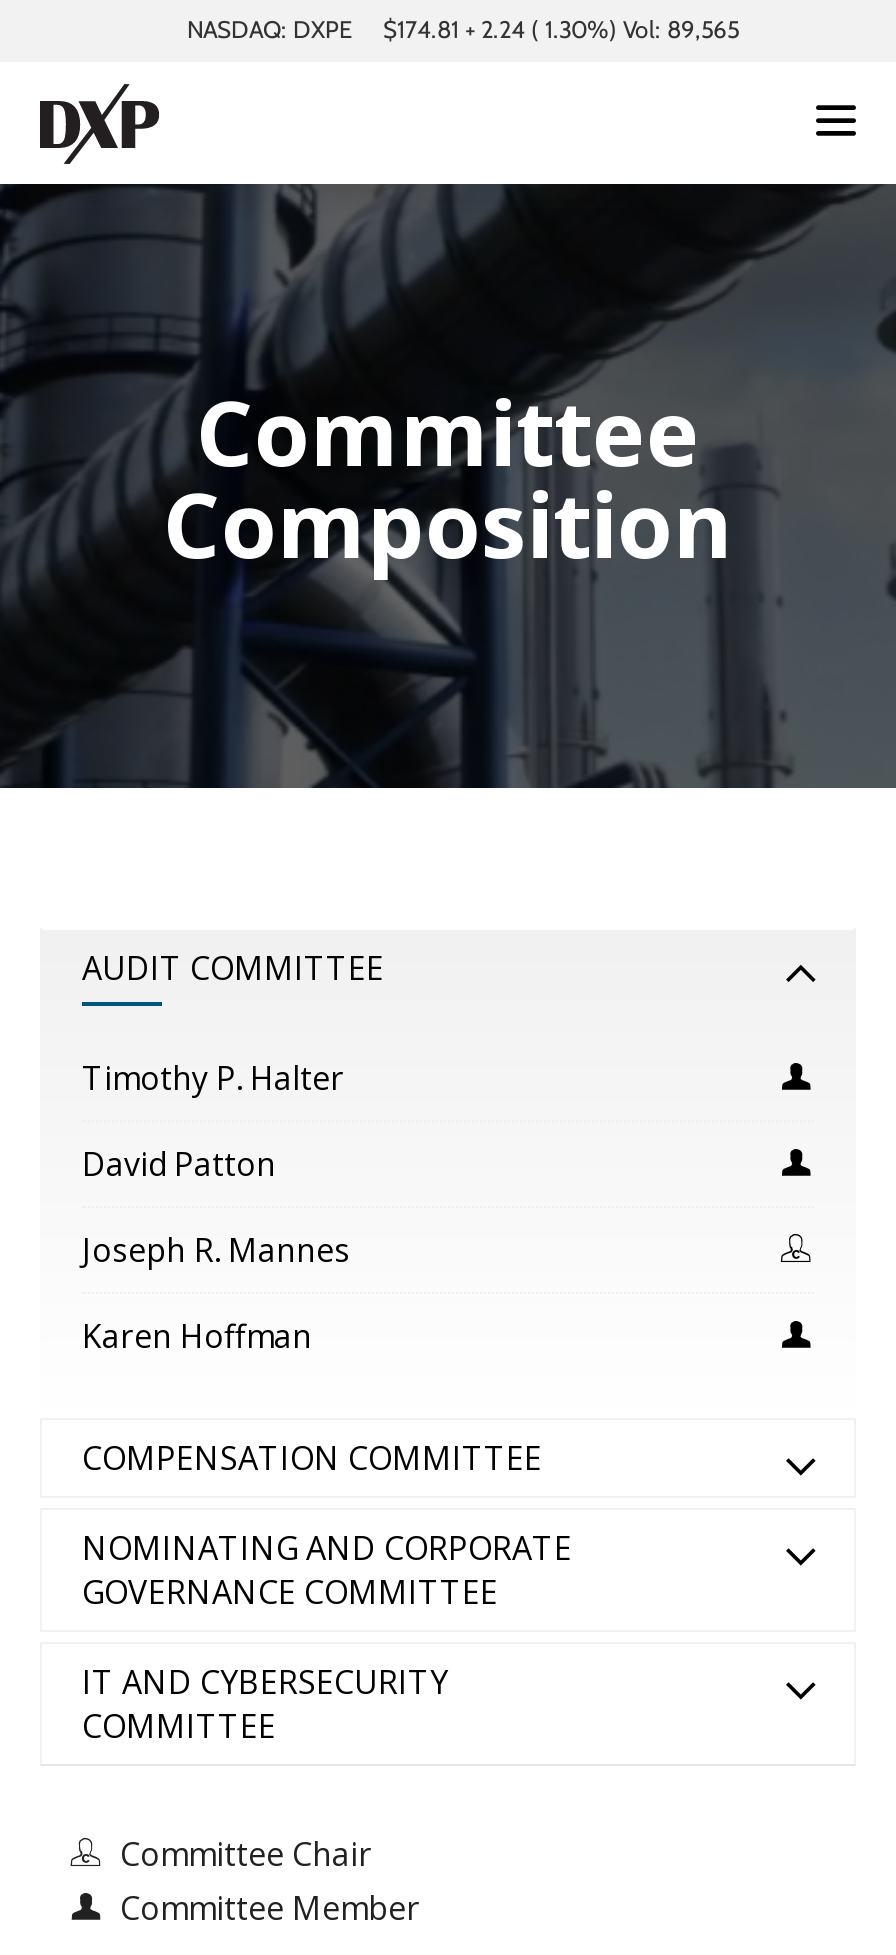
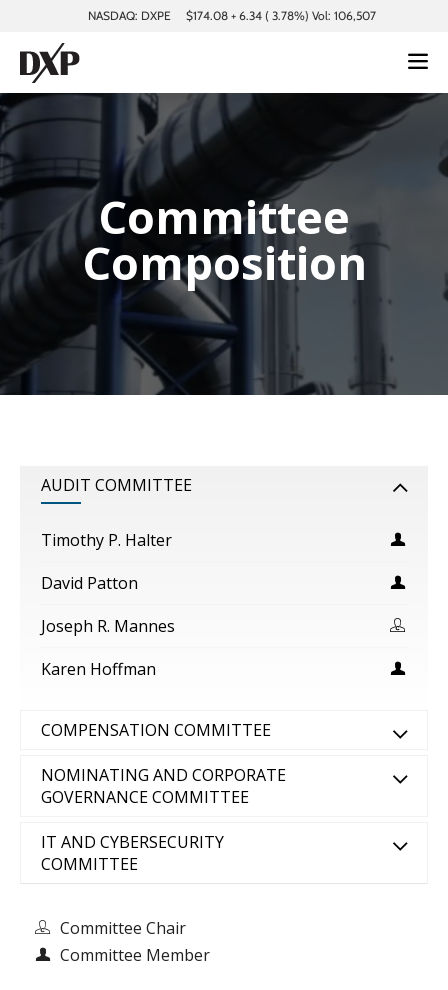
- NASDAQ: DXPE $174.81 + 2.24 ( 1.30%) Vol: 89,565
+ NASDAQ: DXPE $174.08 + 6.34 ( 3.78%) Vol: 106,507
